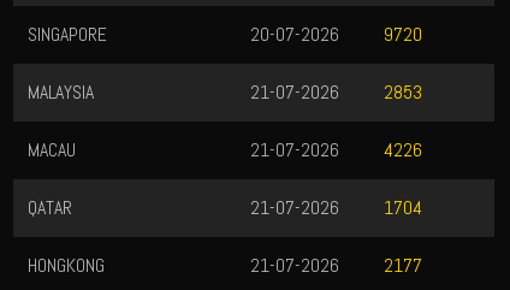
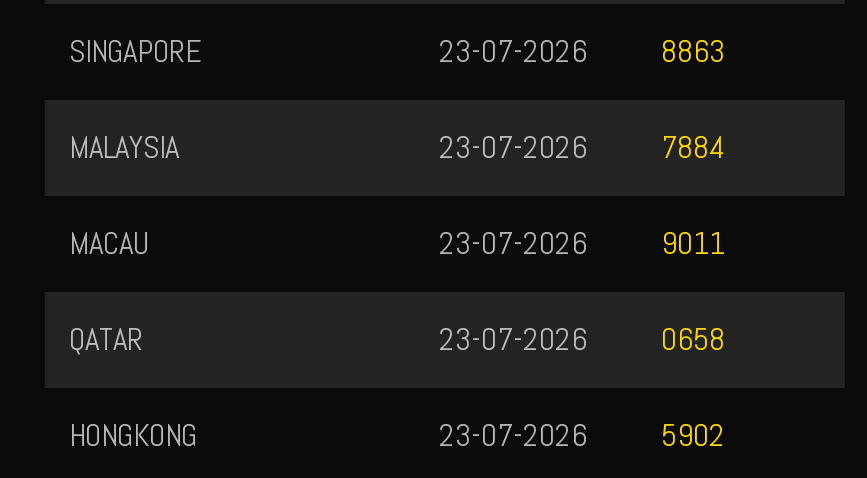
- 20-07-2026
+ 23-07-2026

- 9720
+ 8863

- 21-07-2026
+ 23-07-2026

- 2853
+ 7884

- 21-07-2026
+ 23-07-2026

- 4226
+ 9011

- 21-07-2026
+ 23-07-2026

- 1704
+ 0658

- 21-07-2026
+ 23-07-2026

- 2177
+ 5902
